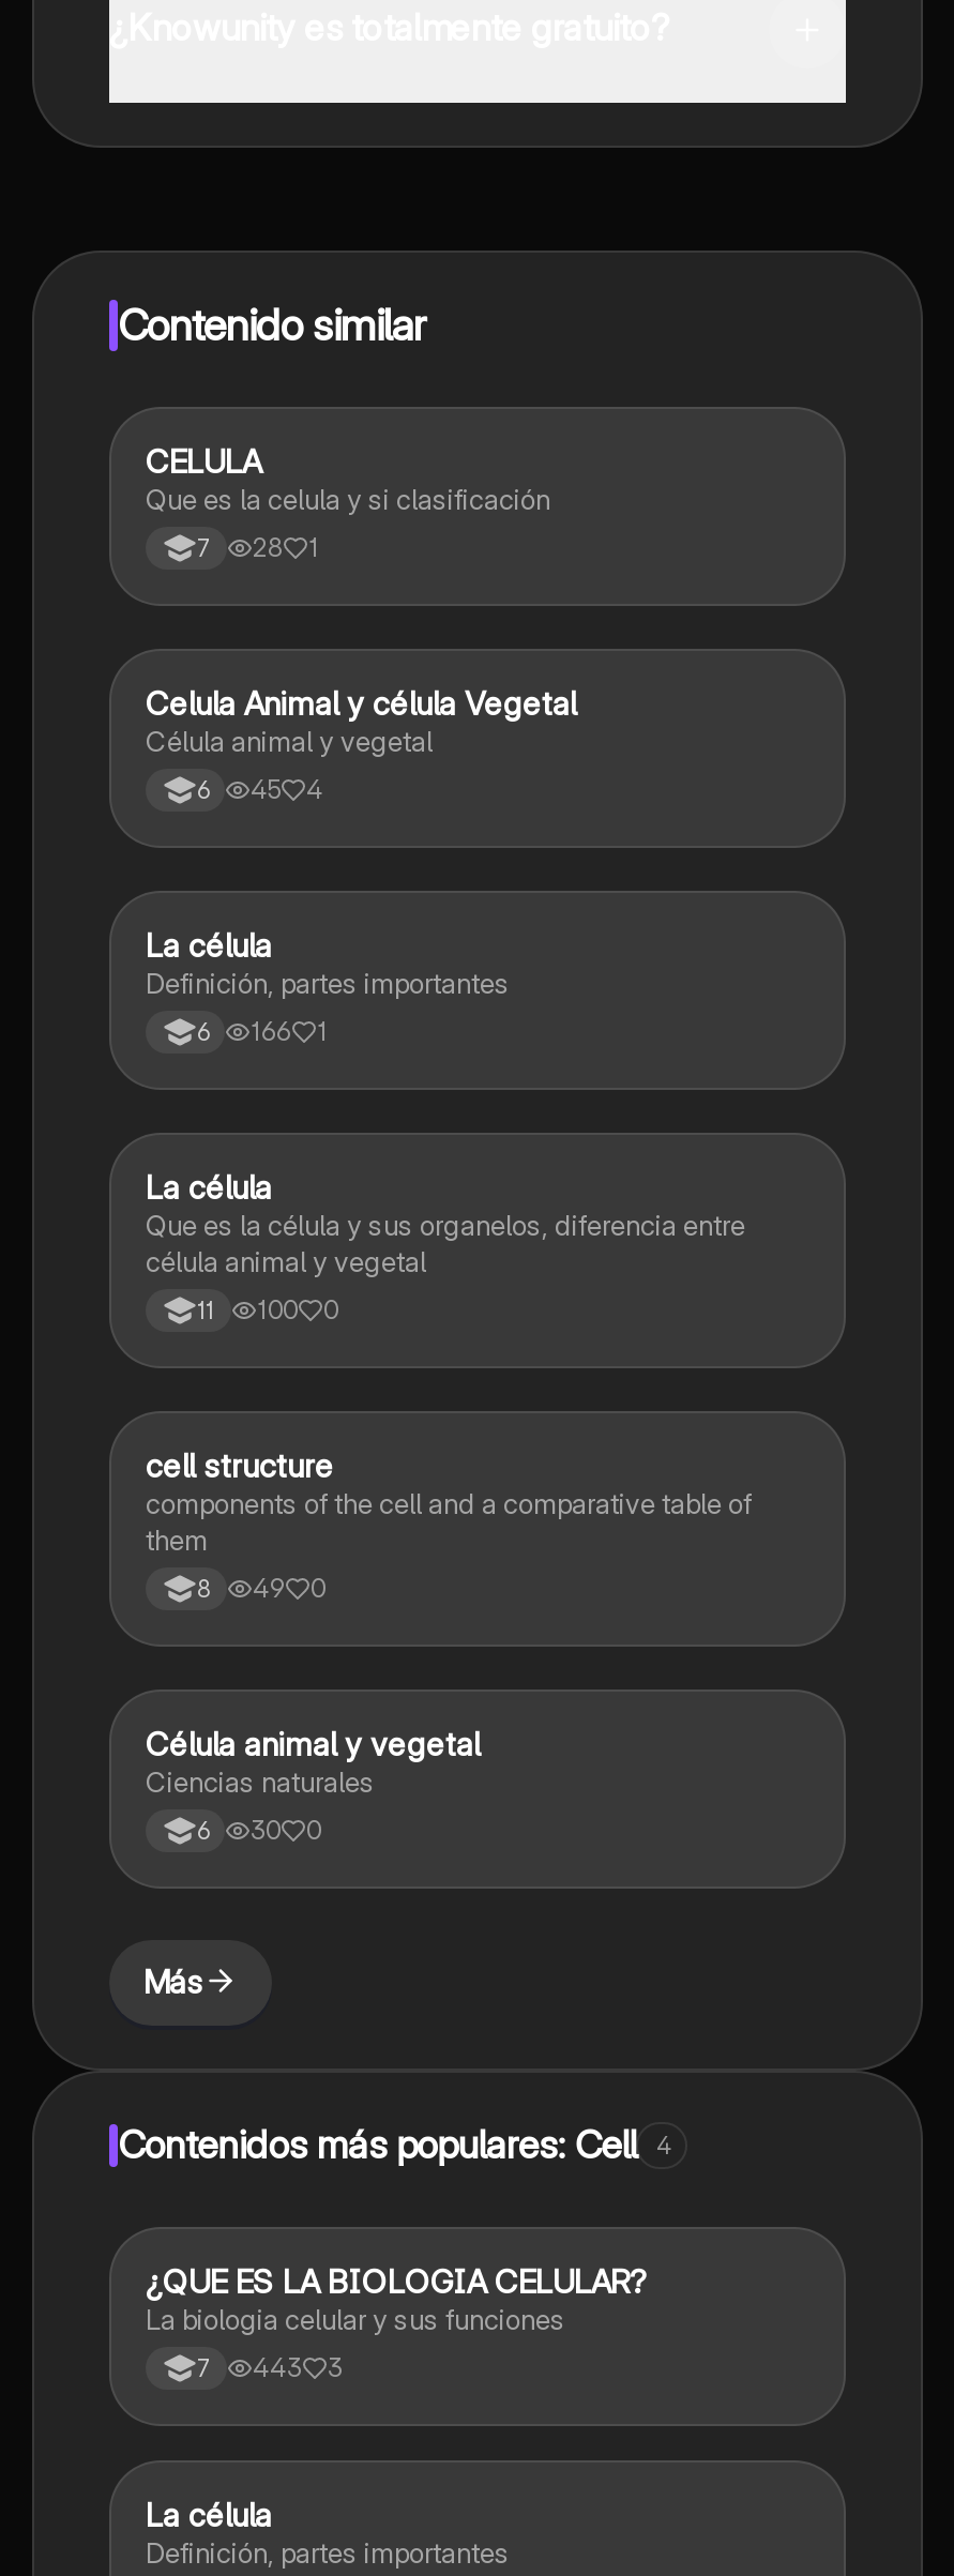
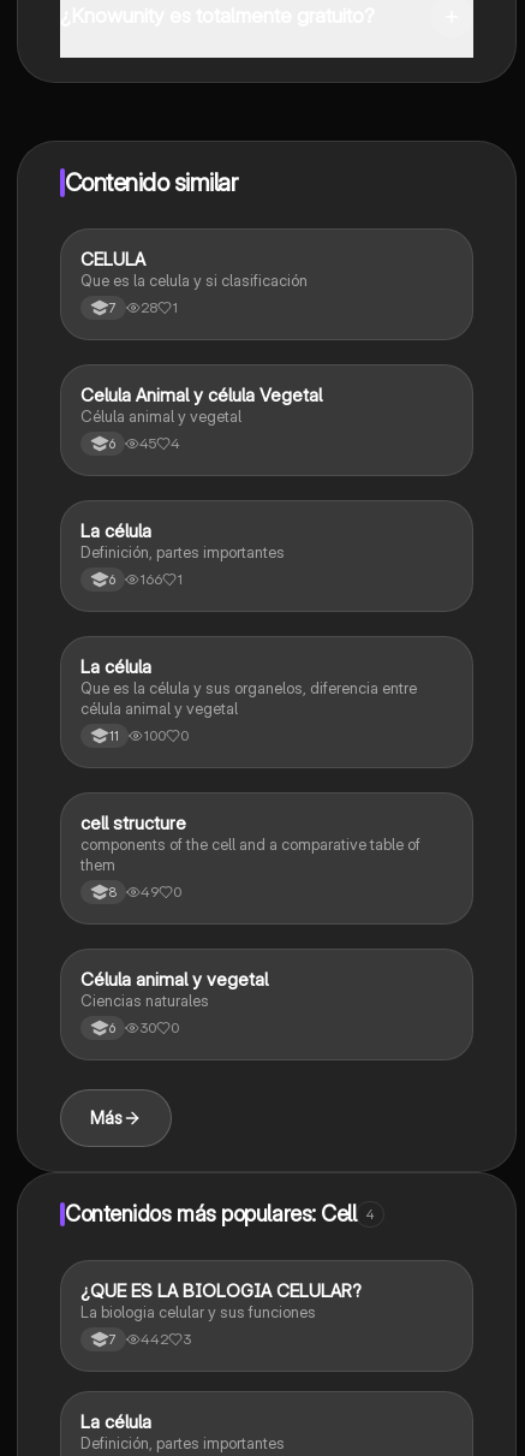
- 7 443 3
+ 7 442 3
